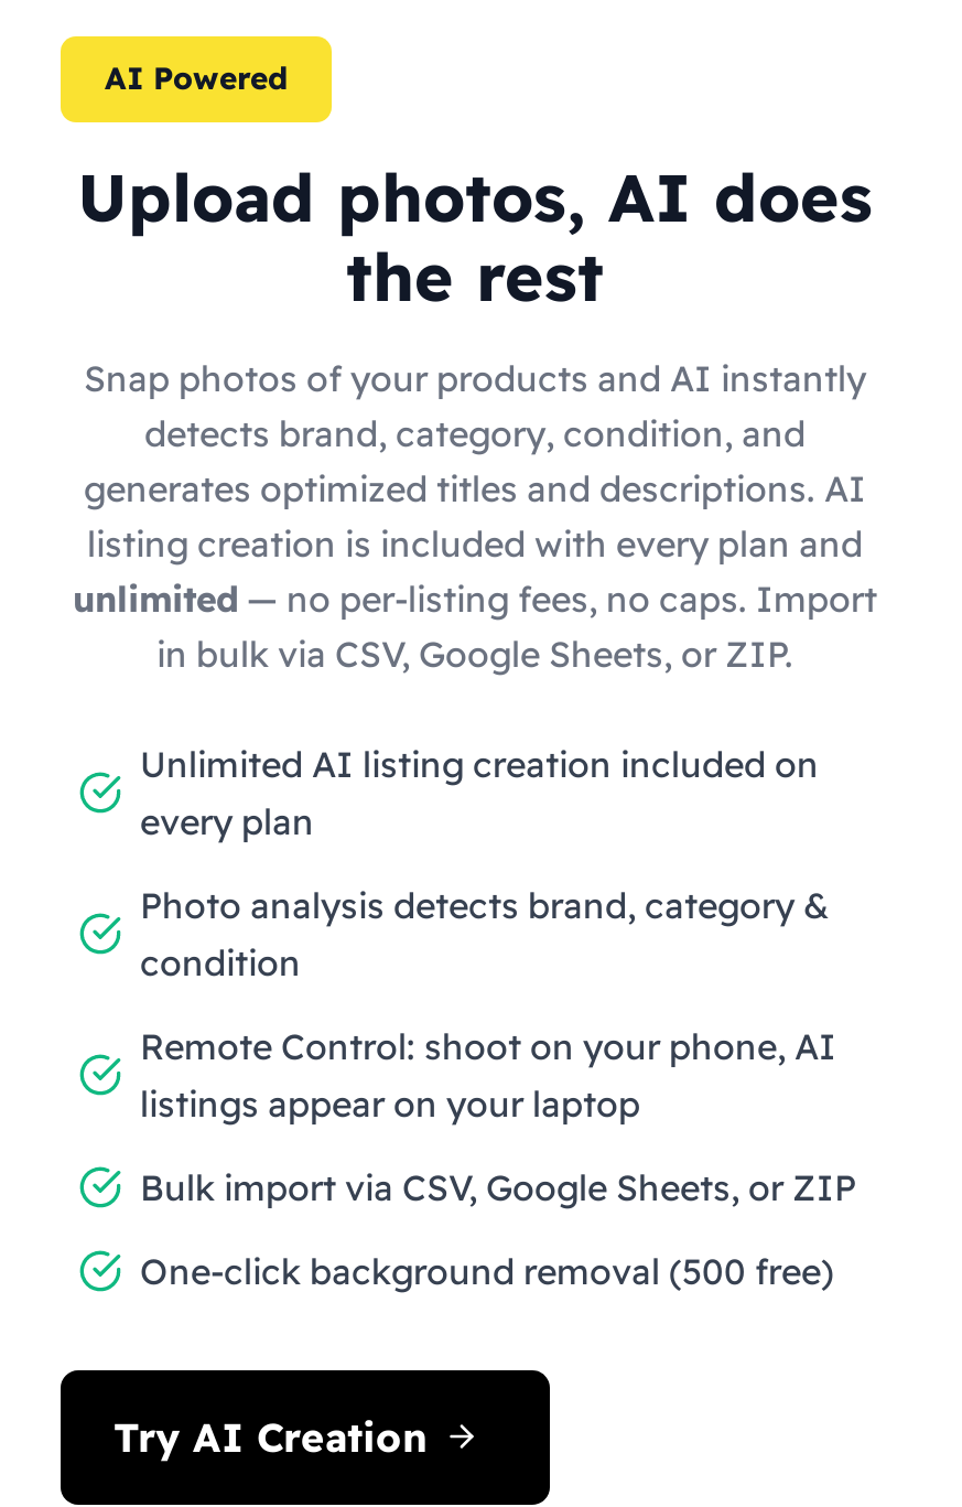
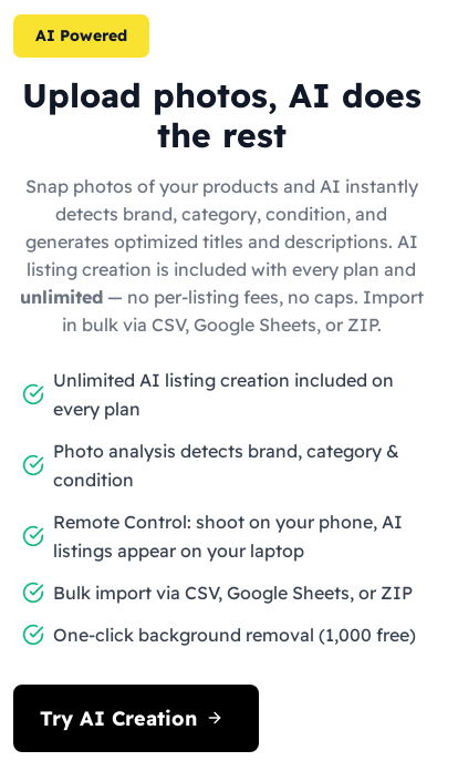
- One-click background removal (500 free)
+ One-click background removal (1,000 free)
